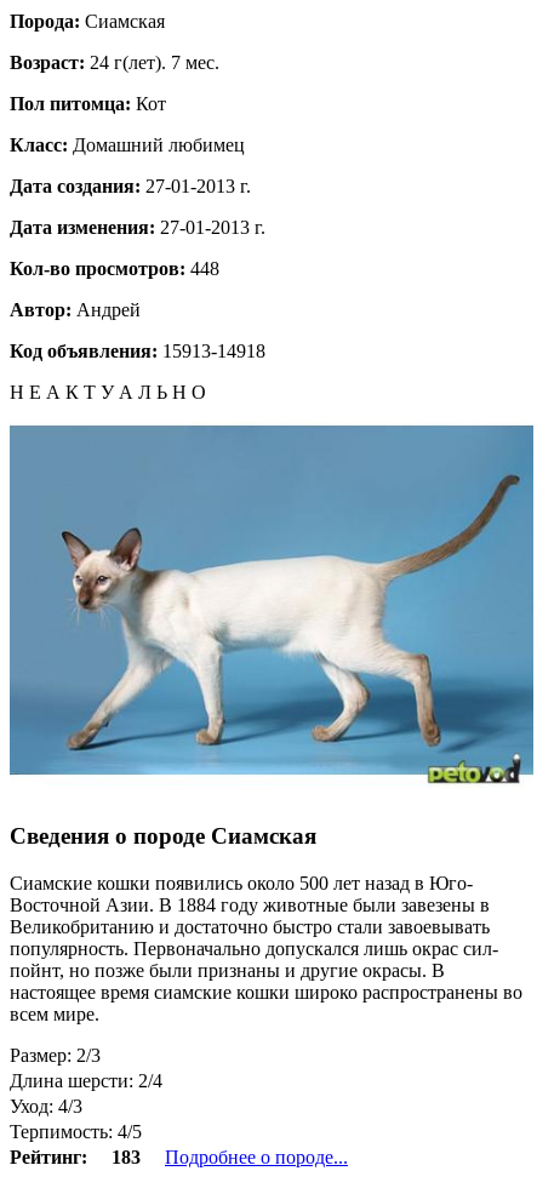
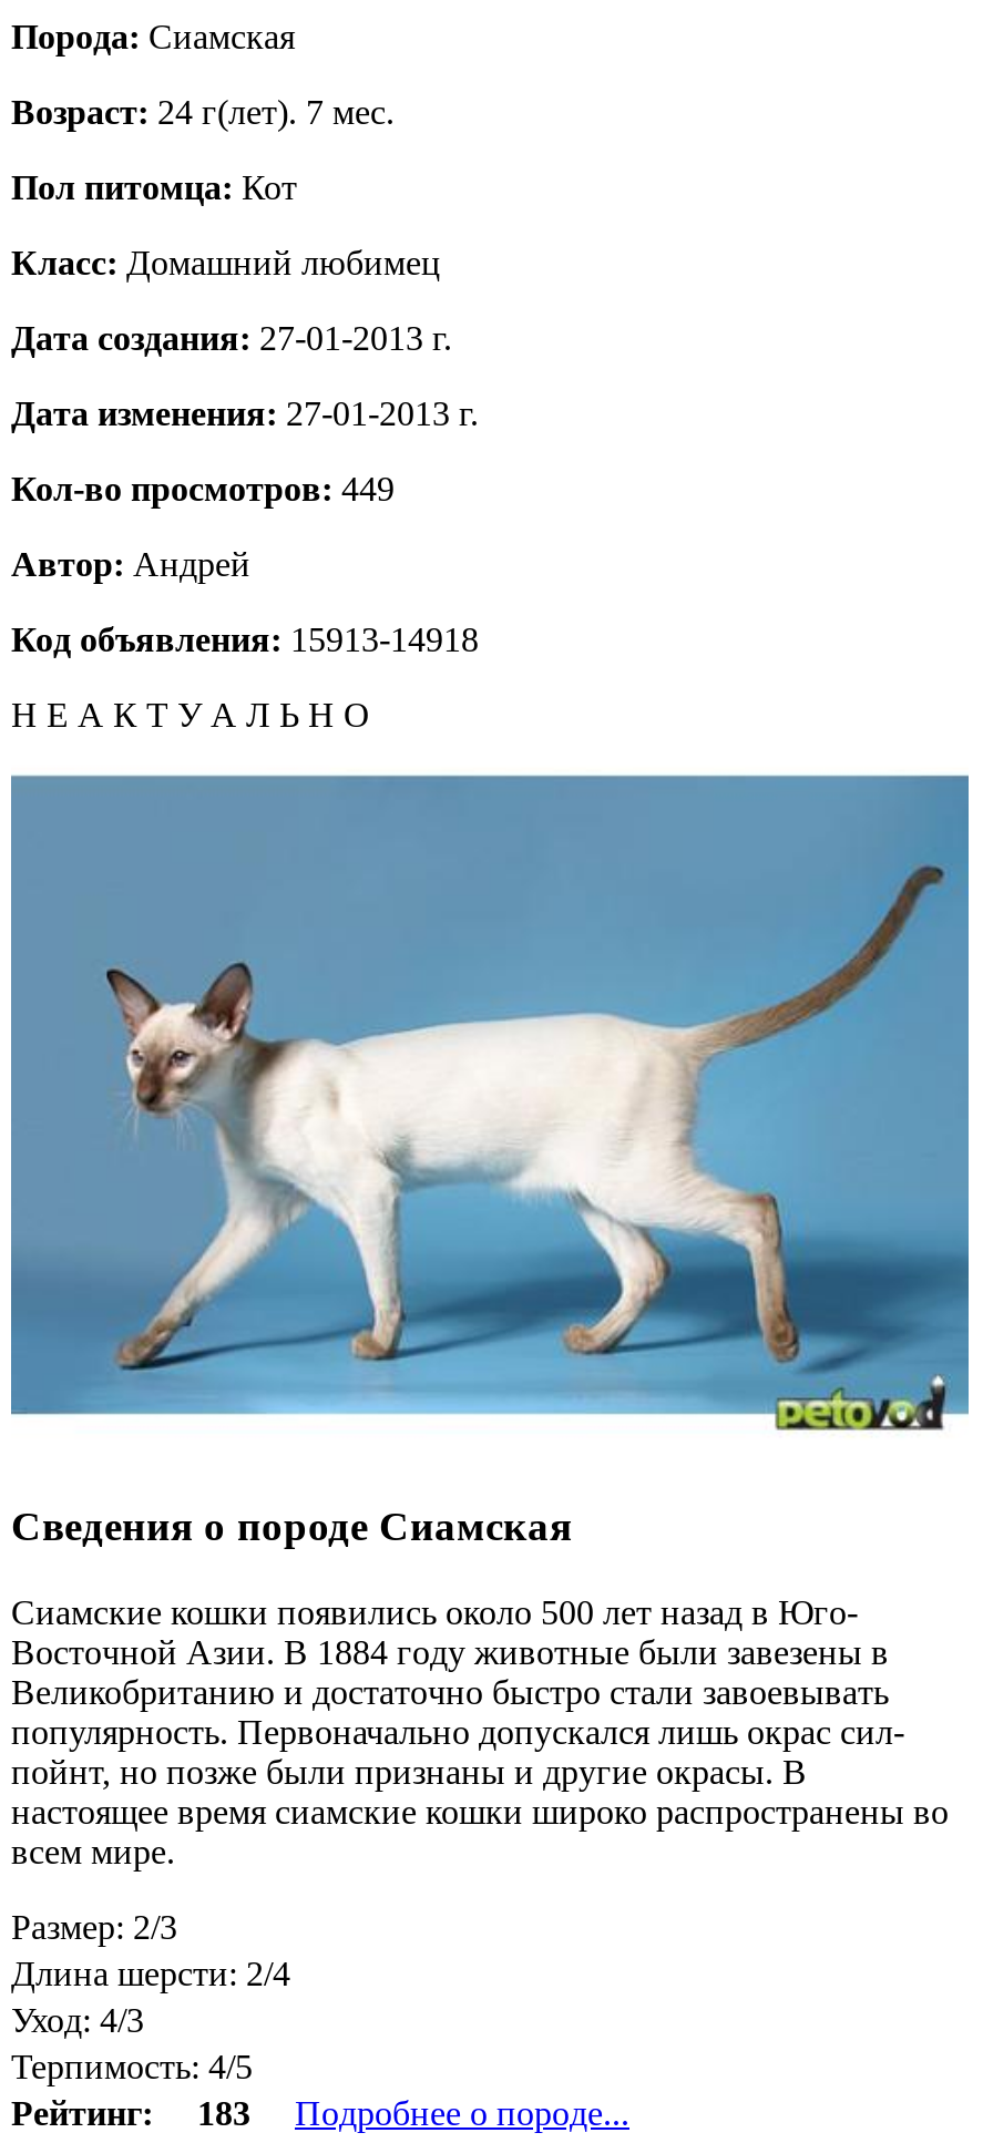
- Кол-во просмотров: 448
+ Кол-во просмотров: 449
